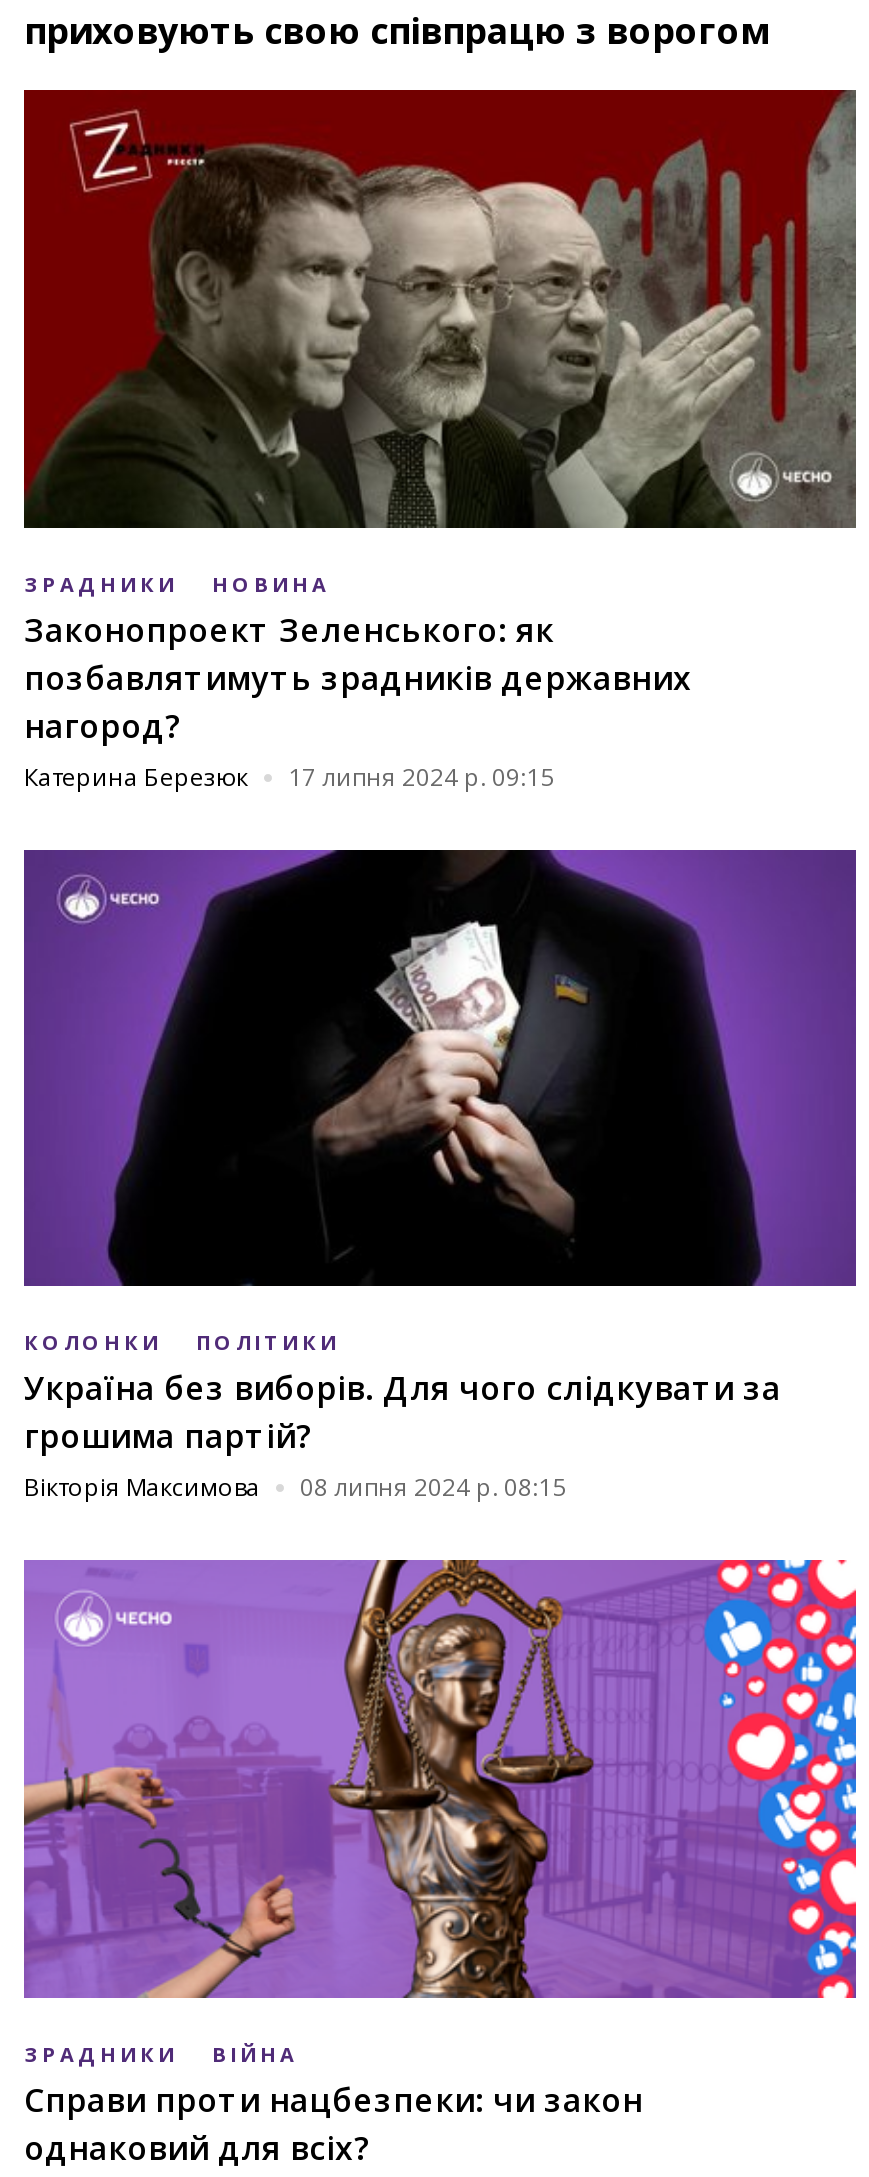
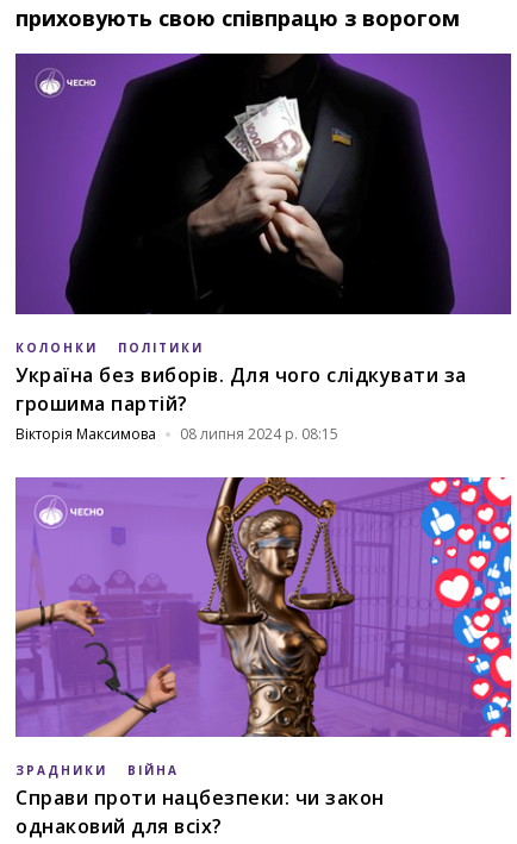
- [image]
- ЗРАДНИКИ
- НОВИНА
- Законопроект Зеленського: як
- позбавлятимуть зрадників державних
- нагород?
- Катерина Березюк
- 17 липня 2024 р. 09:15
